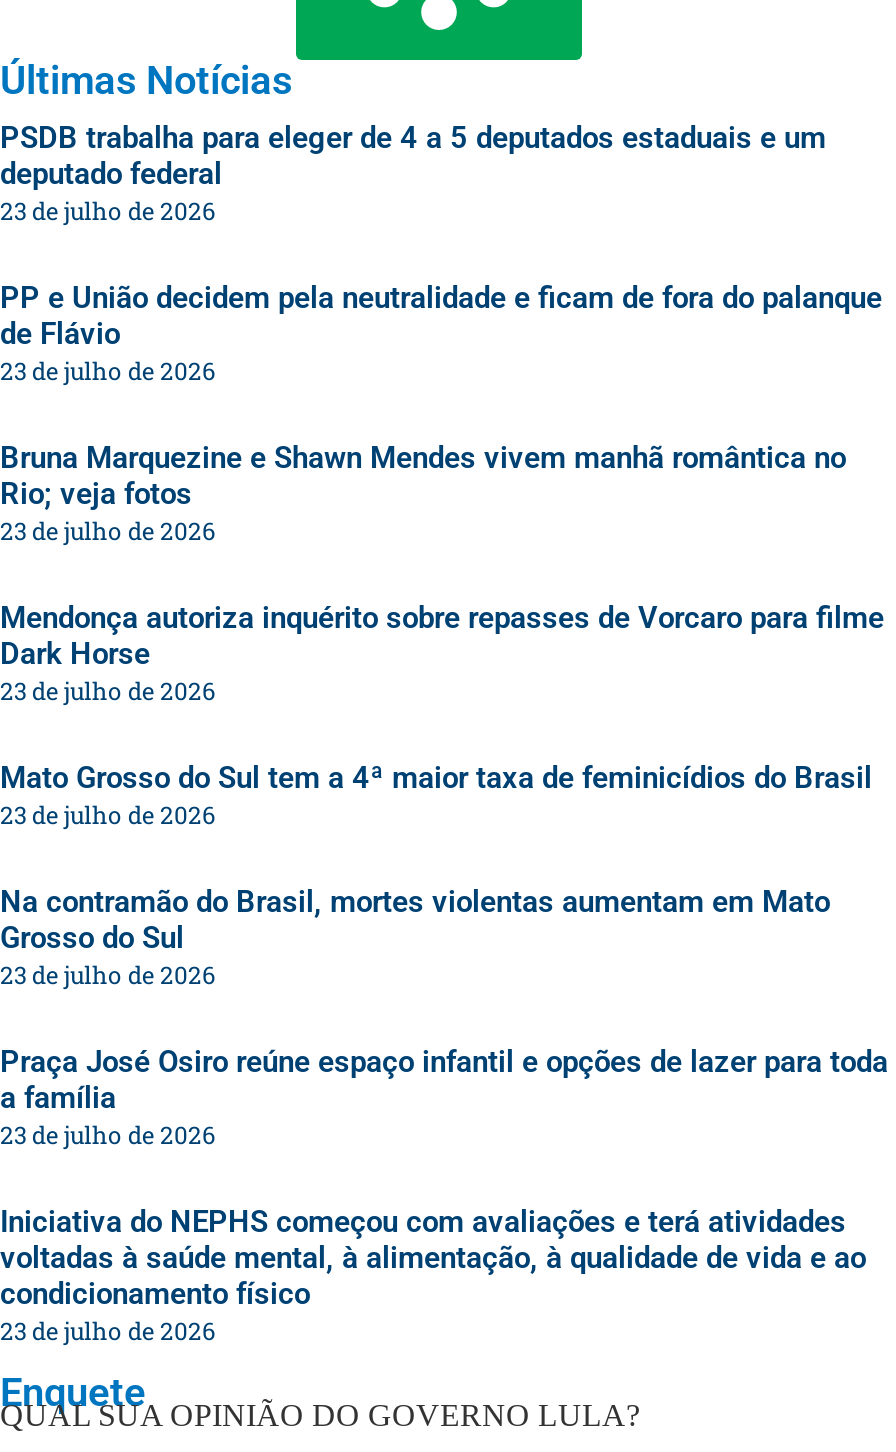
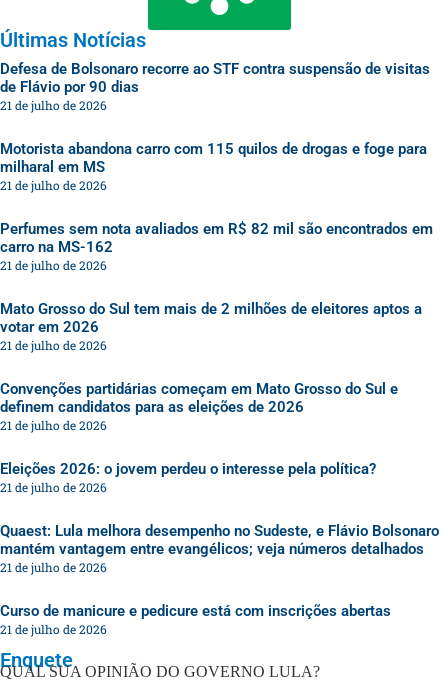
- PSDB trabalha para eleger de 4 a 5 deputados estaduais e um
- deputado federal
- 23 de julho de 2026
+ Defesa de Bolsonaro recorre ao STF contra suspensão de visitas
+ de Flávio por 90 dias
+ 21 de julho de 2026

- PP e União decidem pela neutralidade e ficam de fora do palanque
- de Flávio
- 23 de julho de 2026
+ Motorista abandona carro com 115 quilos de drogas e foge para
+ milharal em MS
+ 21 de julho de 2026

- Bruna Marquezine e Shawn Mendes vivem manhã romântica no
- Rio; veja fotos
- 23 de julho de 2026
+ Perfumes sem nota avaliados em R$ 82 mil são encontrados em
+ carro na MS-162
+ 21 de julho de 2026

- Mendonça autoriza inquérito sobre repasses de Vorcaro para filme
- Dark Horse
- 23 de julho de 2026
+ Mato Grosso do Sul tem mais de 2 milhões de eleitores aptos a
+ votar em 2026
+ 21 de julho de 2026

- Mato Grosso do Sul tem a 4ª maior taxa de feminicídios do Brasil
- 23 de julho de 2026
+ Convenções partidárias começam em Mato Grosso do Sul e
+ definem candidatos para as eleições de 2026
+ 21 de julho de 2026

- Na contramão do Brasil, mortes violentas aumentam em Mato
- Grosso do Sul
- 23 de julho de 2026
+ Eleições 2026: o jovem perdeu o interesse pela política?
+ 21 de julho de 2026

- Praça José Osiro reúne espaço infantil e opções de lazer para toda
- a família
- 23 de julho de 2026
+ Quaest: Lula melhora desempenho no Sudeste, e Flávio Bolsonaro
+ mantém vantagem entre evangélicos; veja números detalhados
+ 21 de julho de 2026

- Iniciativa do NEPHS começou com avaliações e terá atividades
- voltadas à saúde mental, à alimentação, à qualidade de vida e ao
- condicionamento físico
- 23 de julho de 2026
+ Curso de manicure e pedicure está com inscrições abertas
+ 21 de julho de 2026
